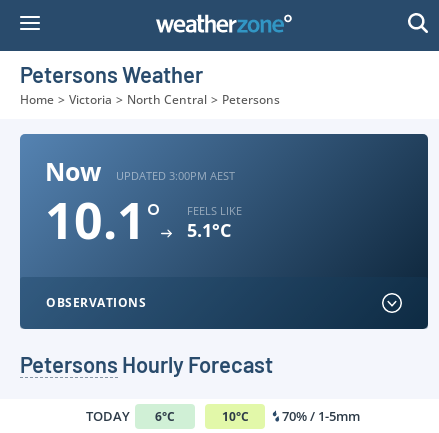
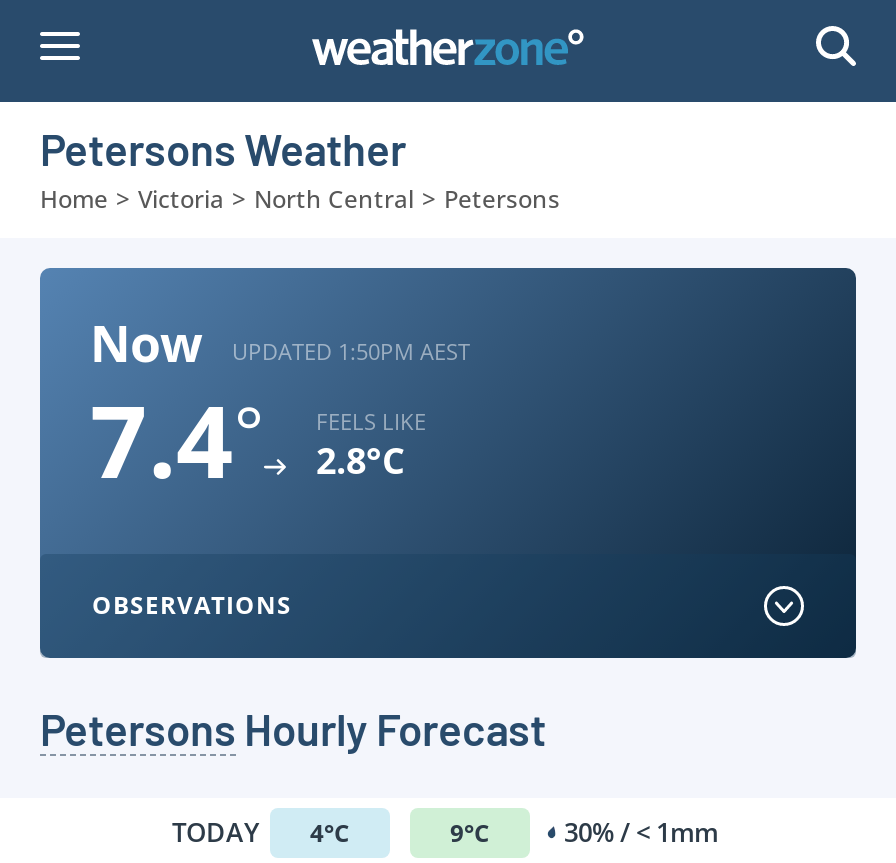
- UPDATED 3:00PM AEST
+ UPDATED 1:50PM AEST

- 10.1°
+ 7.4°

- 5.1°C
+ 2.8°C

- 6°C
- 10°C
- 70% / 1-5mm
+ 4°C
+ 9°C
+ 30% / < 1mm
